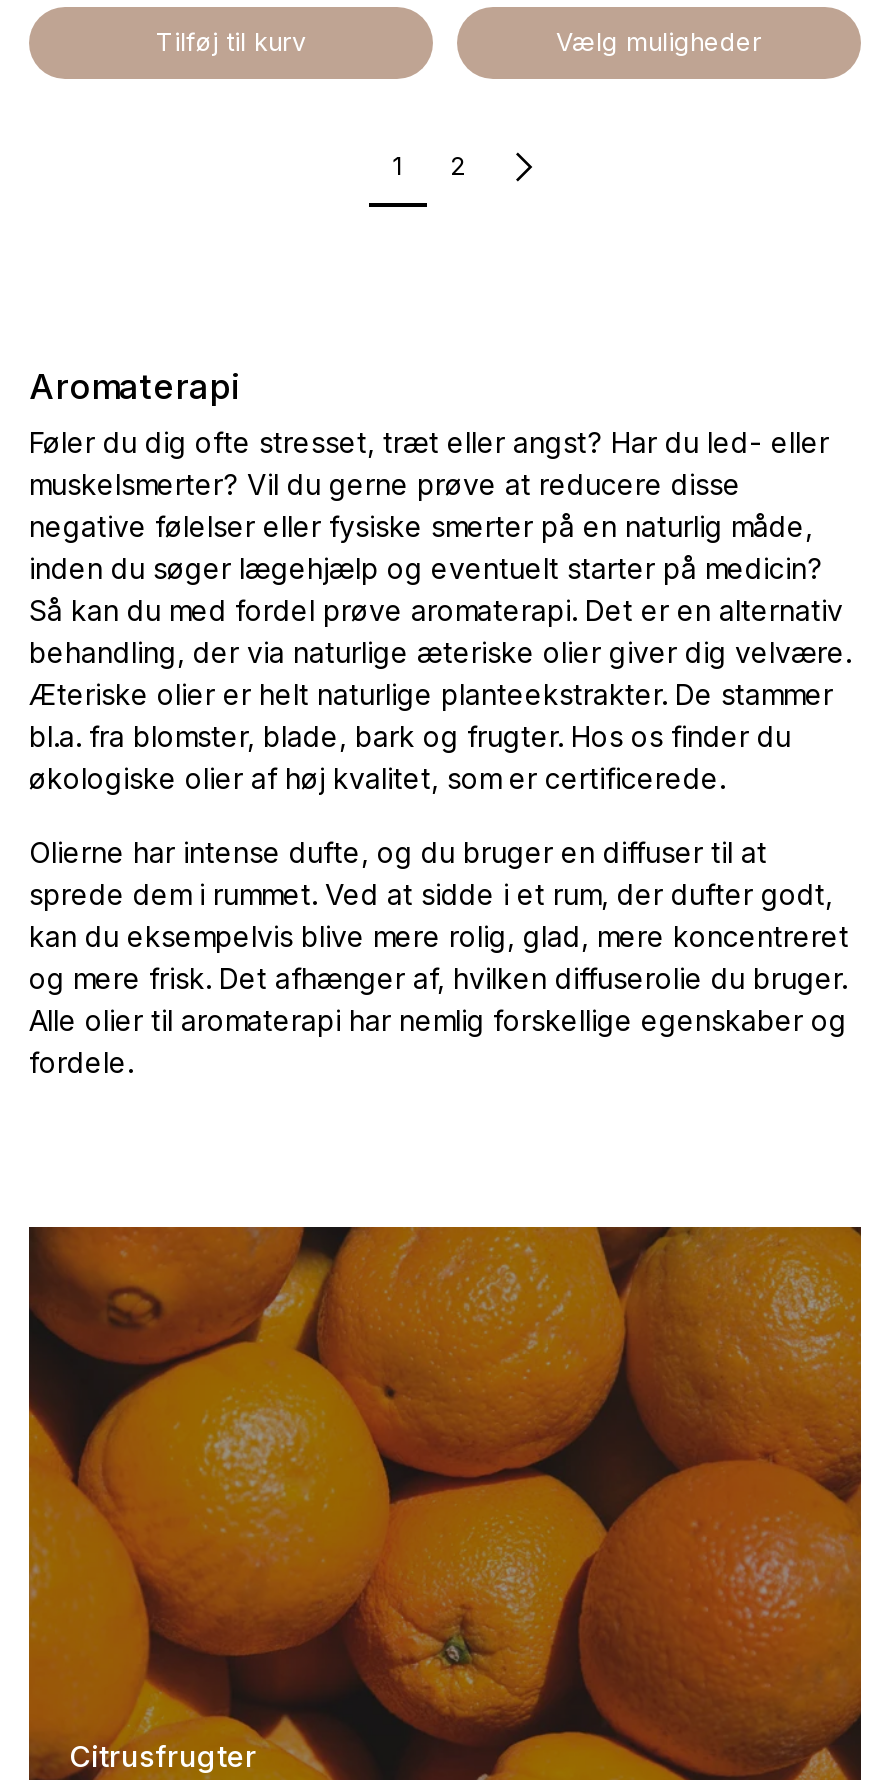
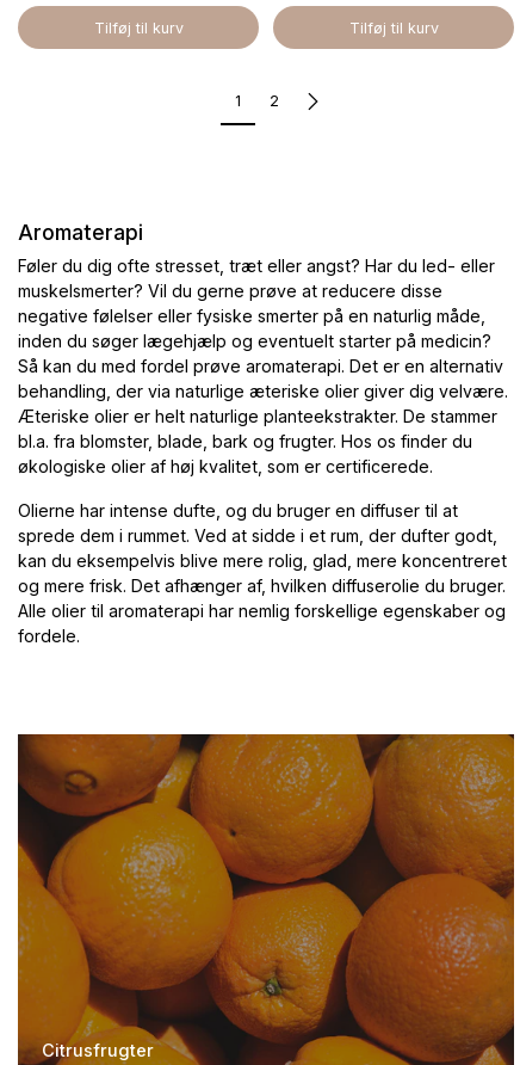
- Vælg muligheder
+ Tilføj til kurv
